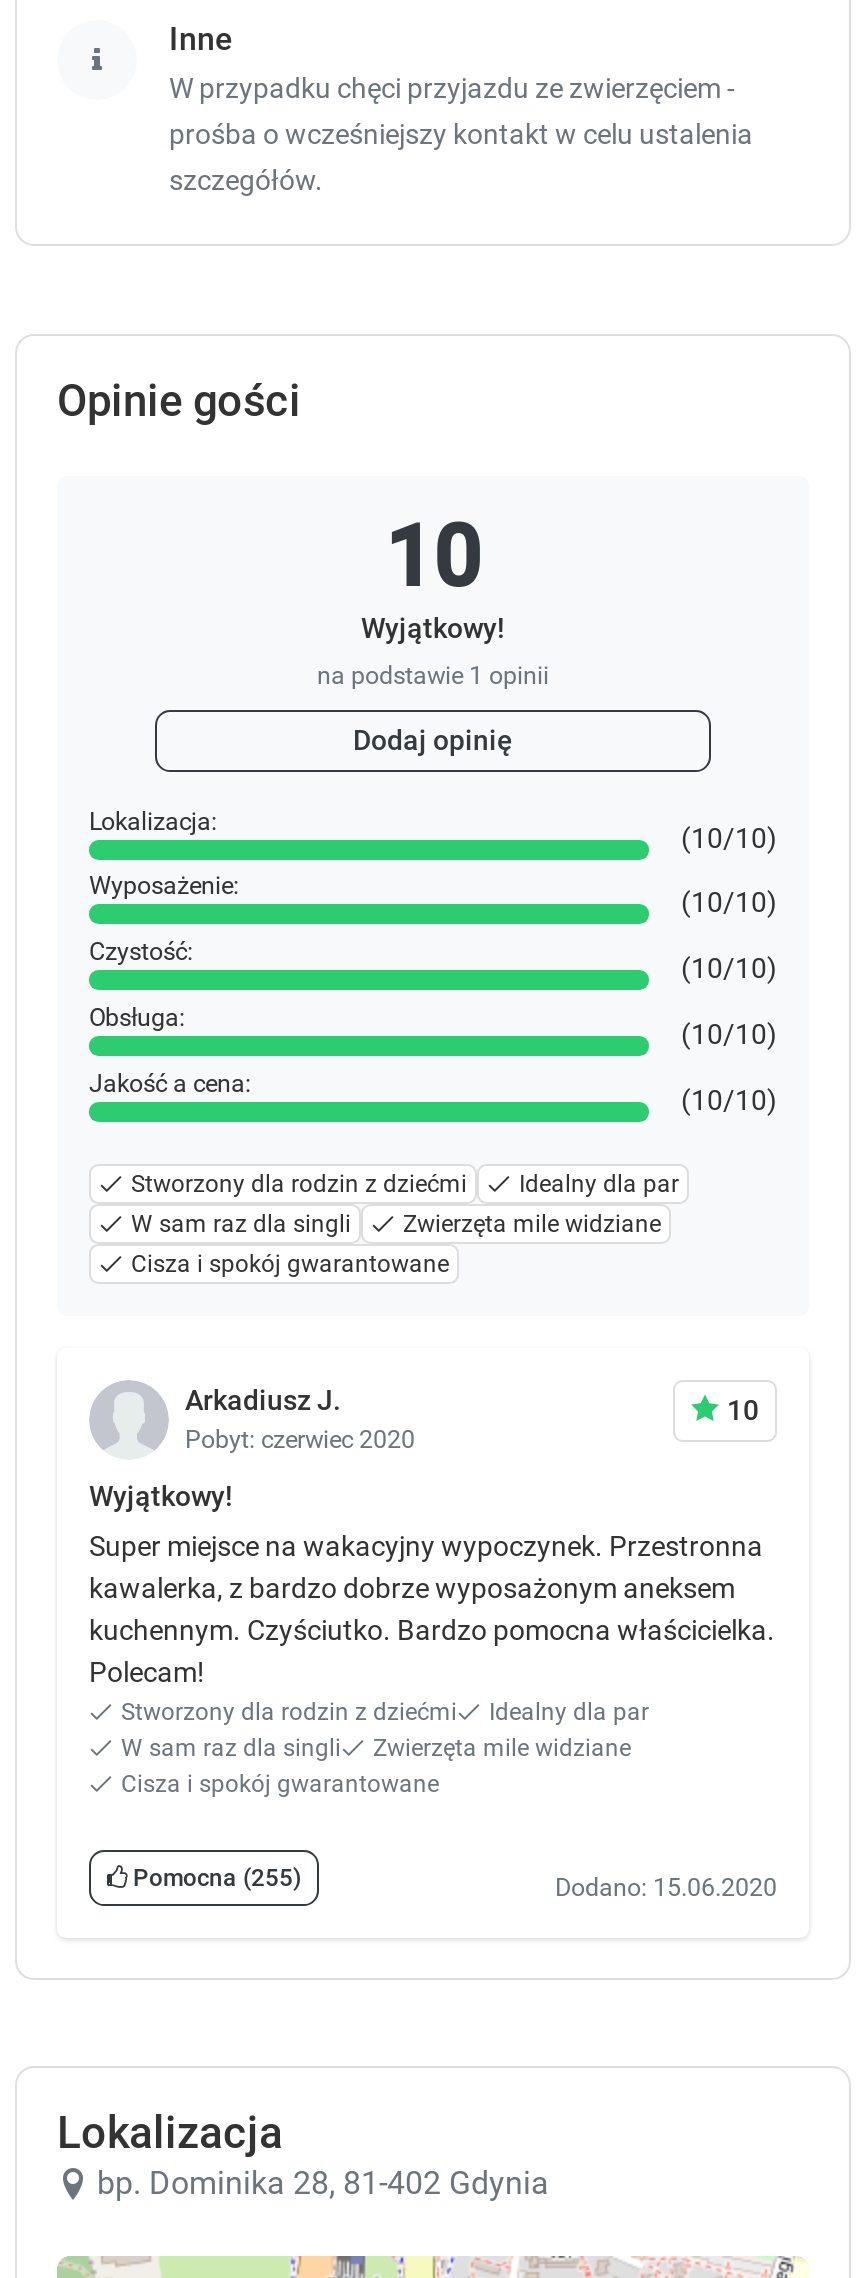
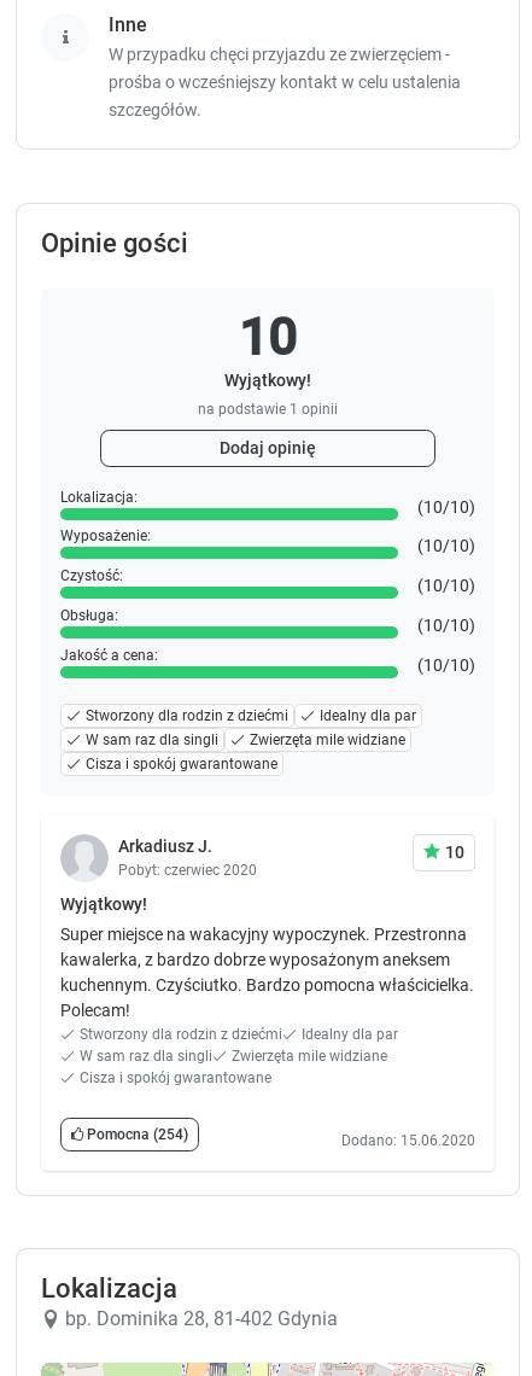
- Pomocna (255)
+ Pomocna (254)
